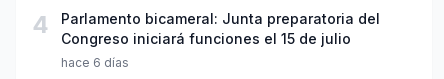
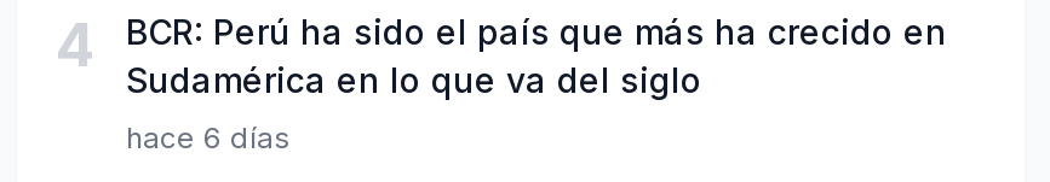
- Parlamento bicameral: Junta preparatoria del
- Congreso iniciará funciones el 15 de julio
+ BCR: Perú ha sido el país que más ha crecido en
+ Sudamérica en lo que va del siglo
